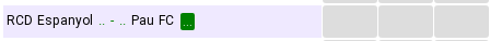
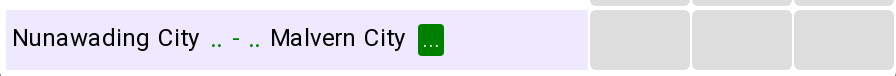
- RCD Espanyol .. - .. Pau FC ...
+ Nunawading City .. - .. Malvern City ...
